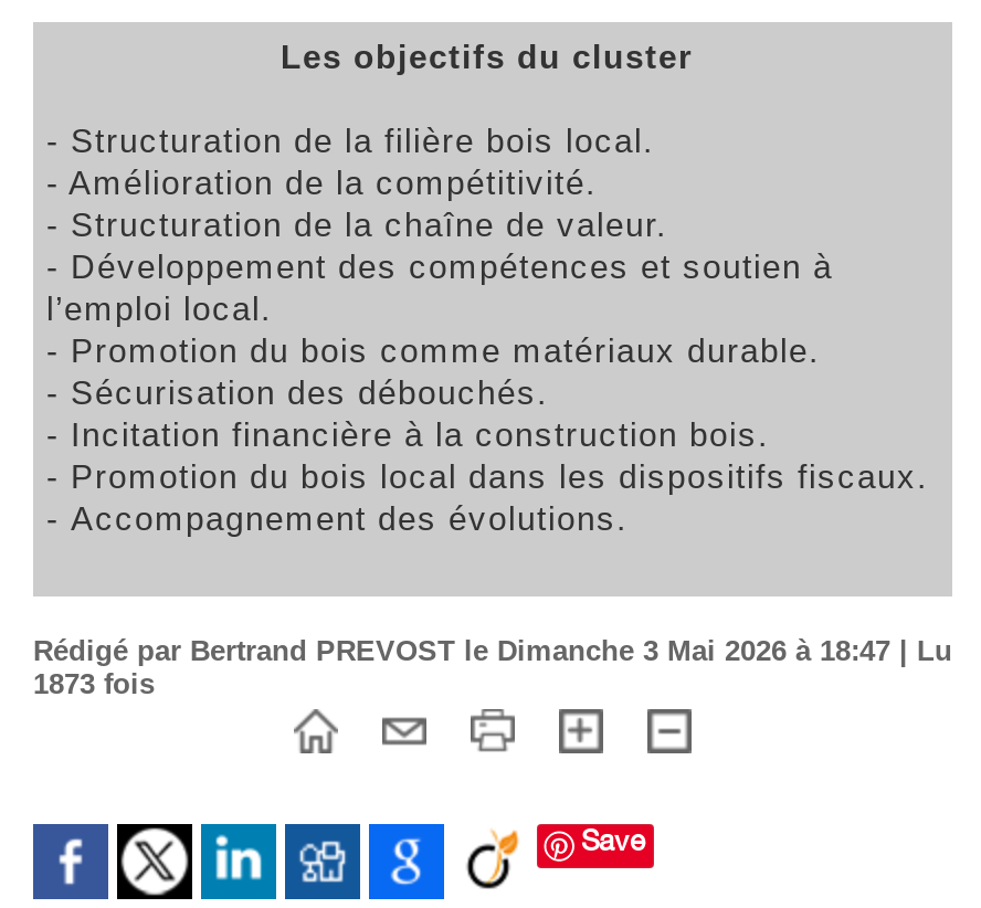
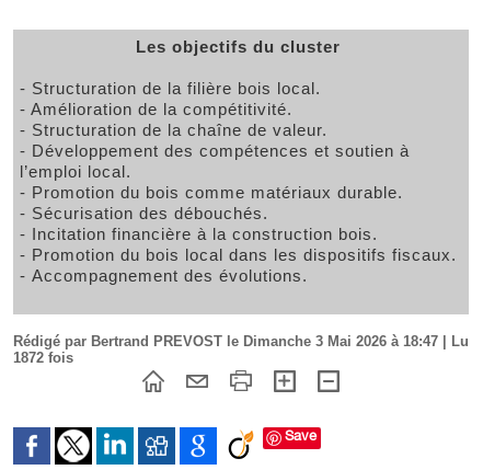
- 1873 fois
+ 1872 fois
